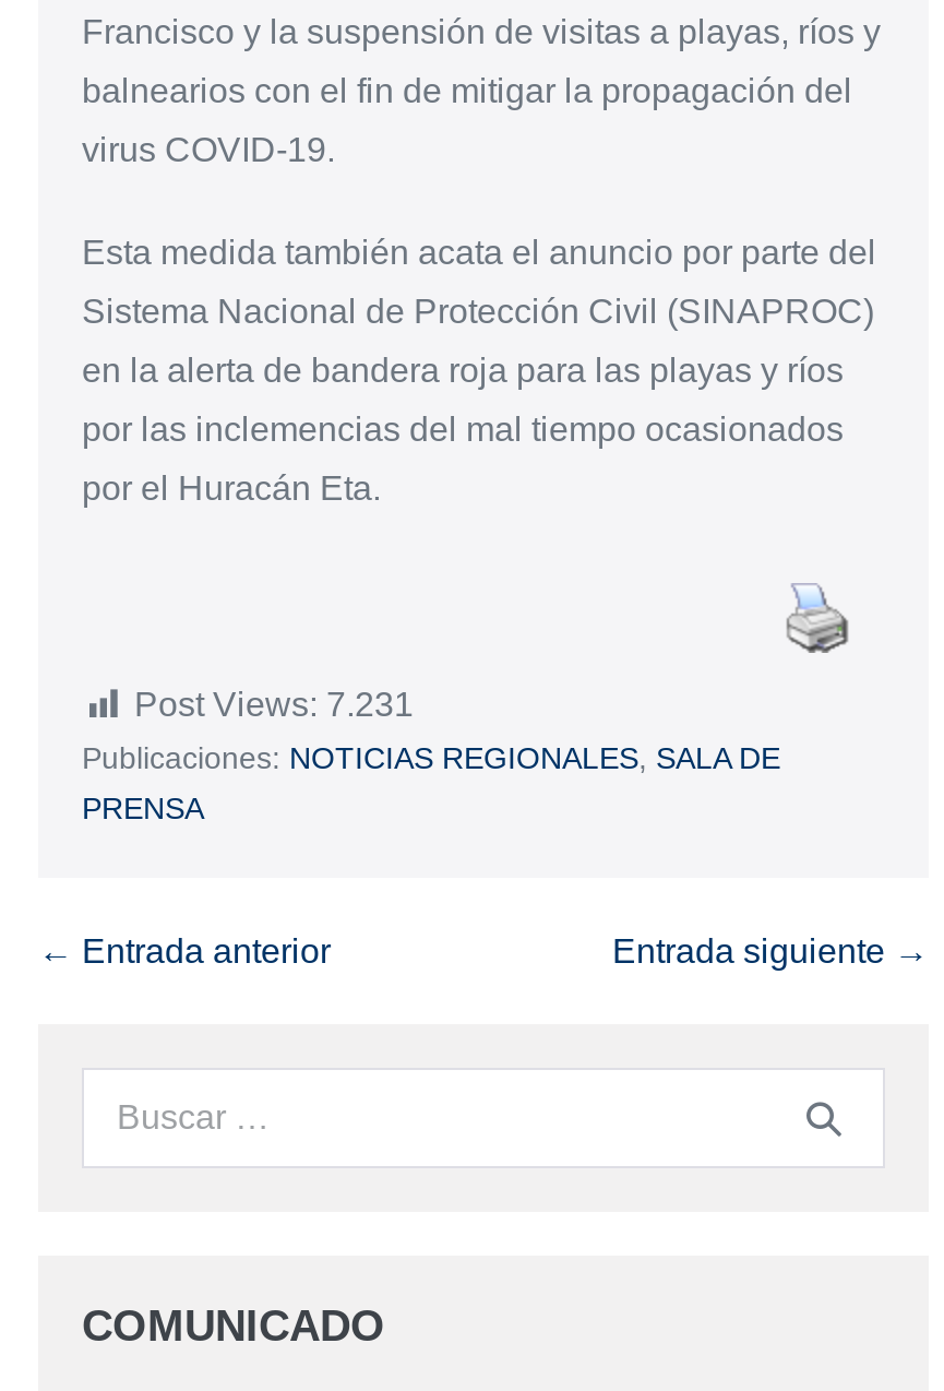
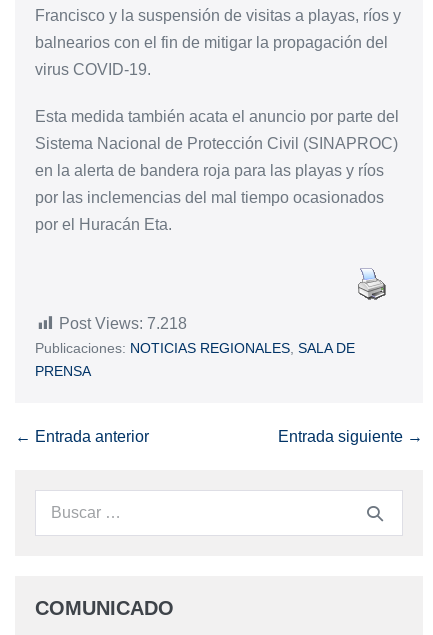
- Post Views: 7.231
+ Post Views: 7.218
